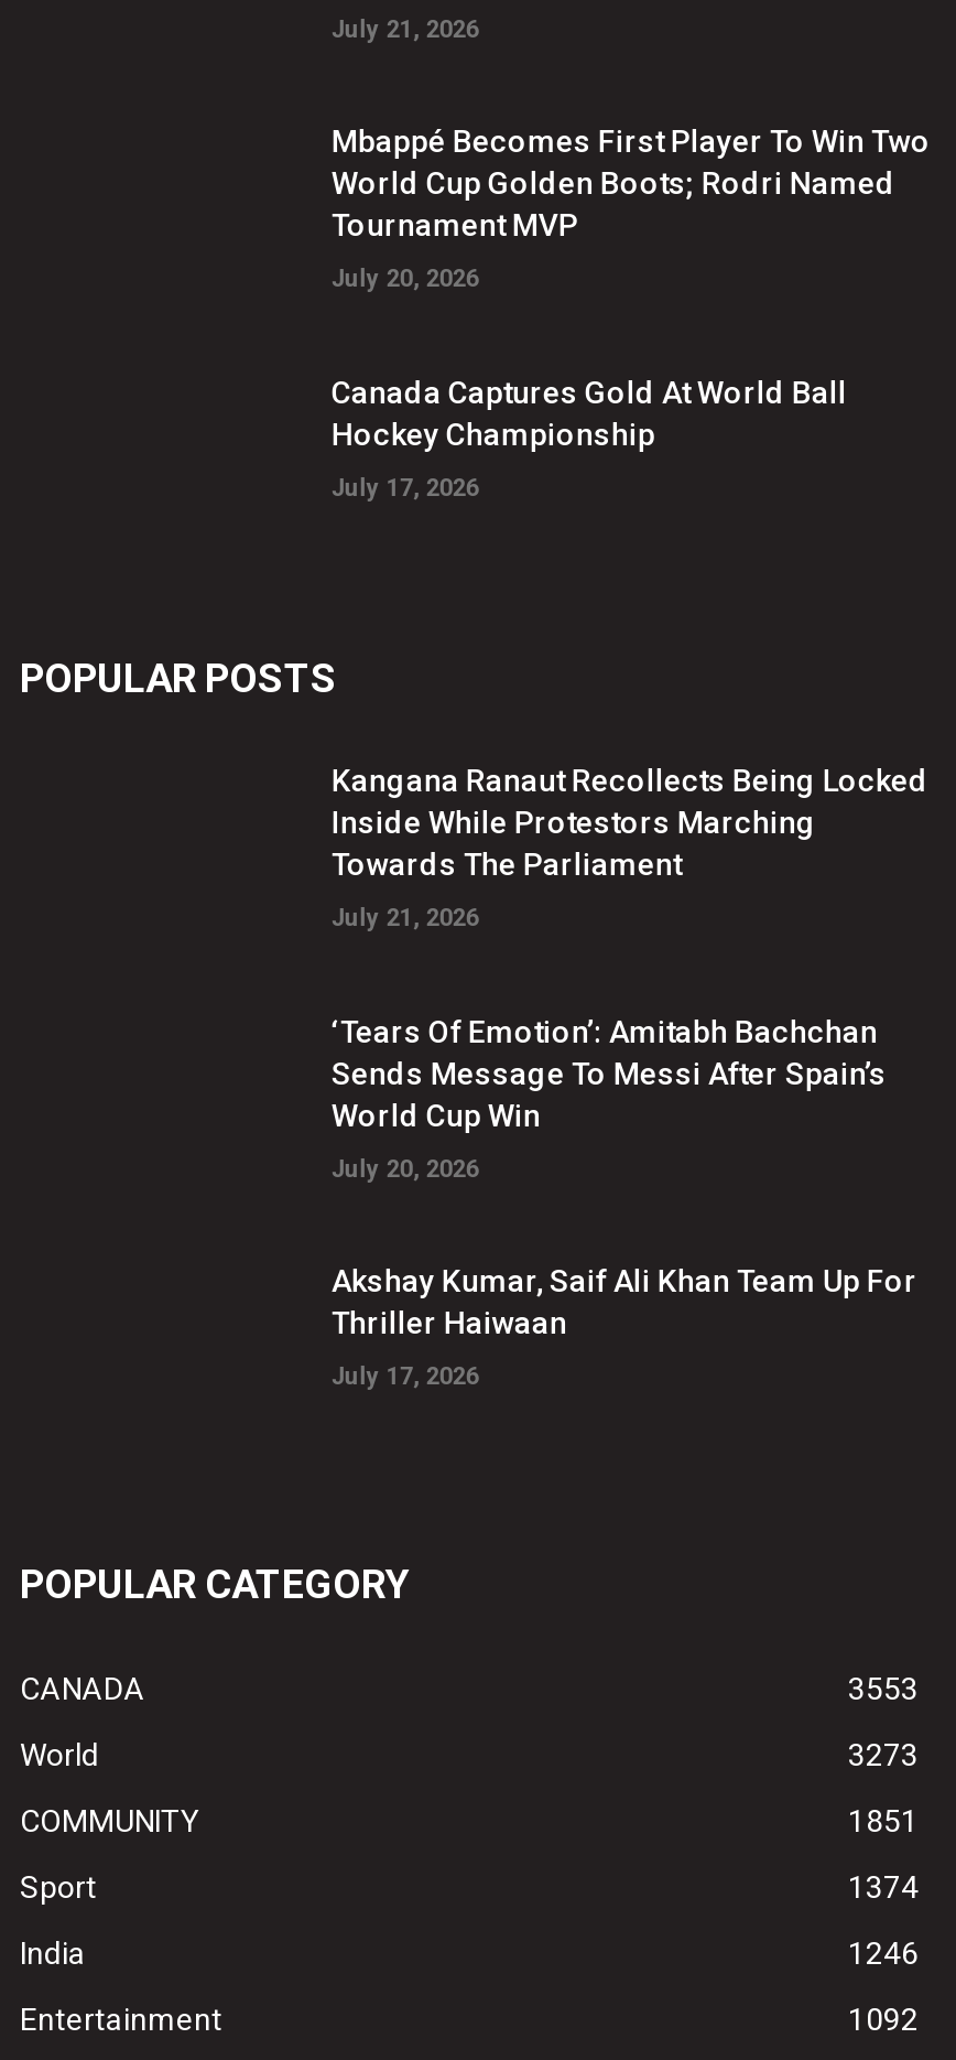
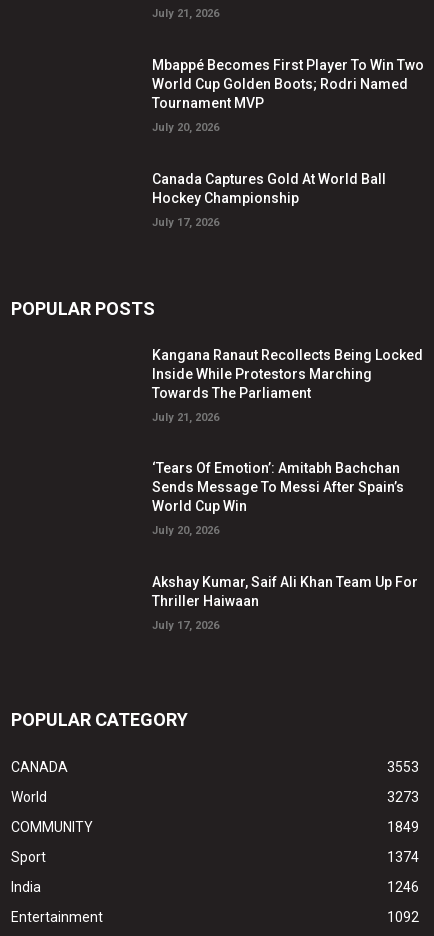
- 1851
+ 1849
